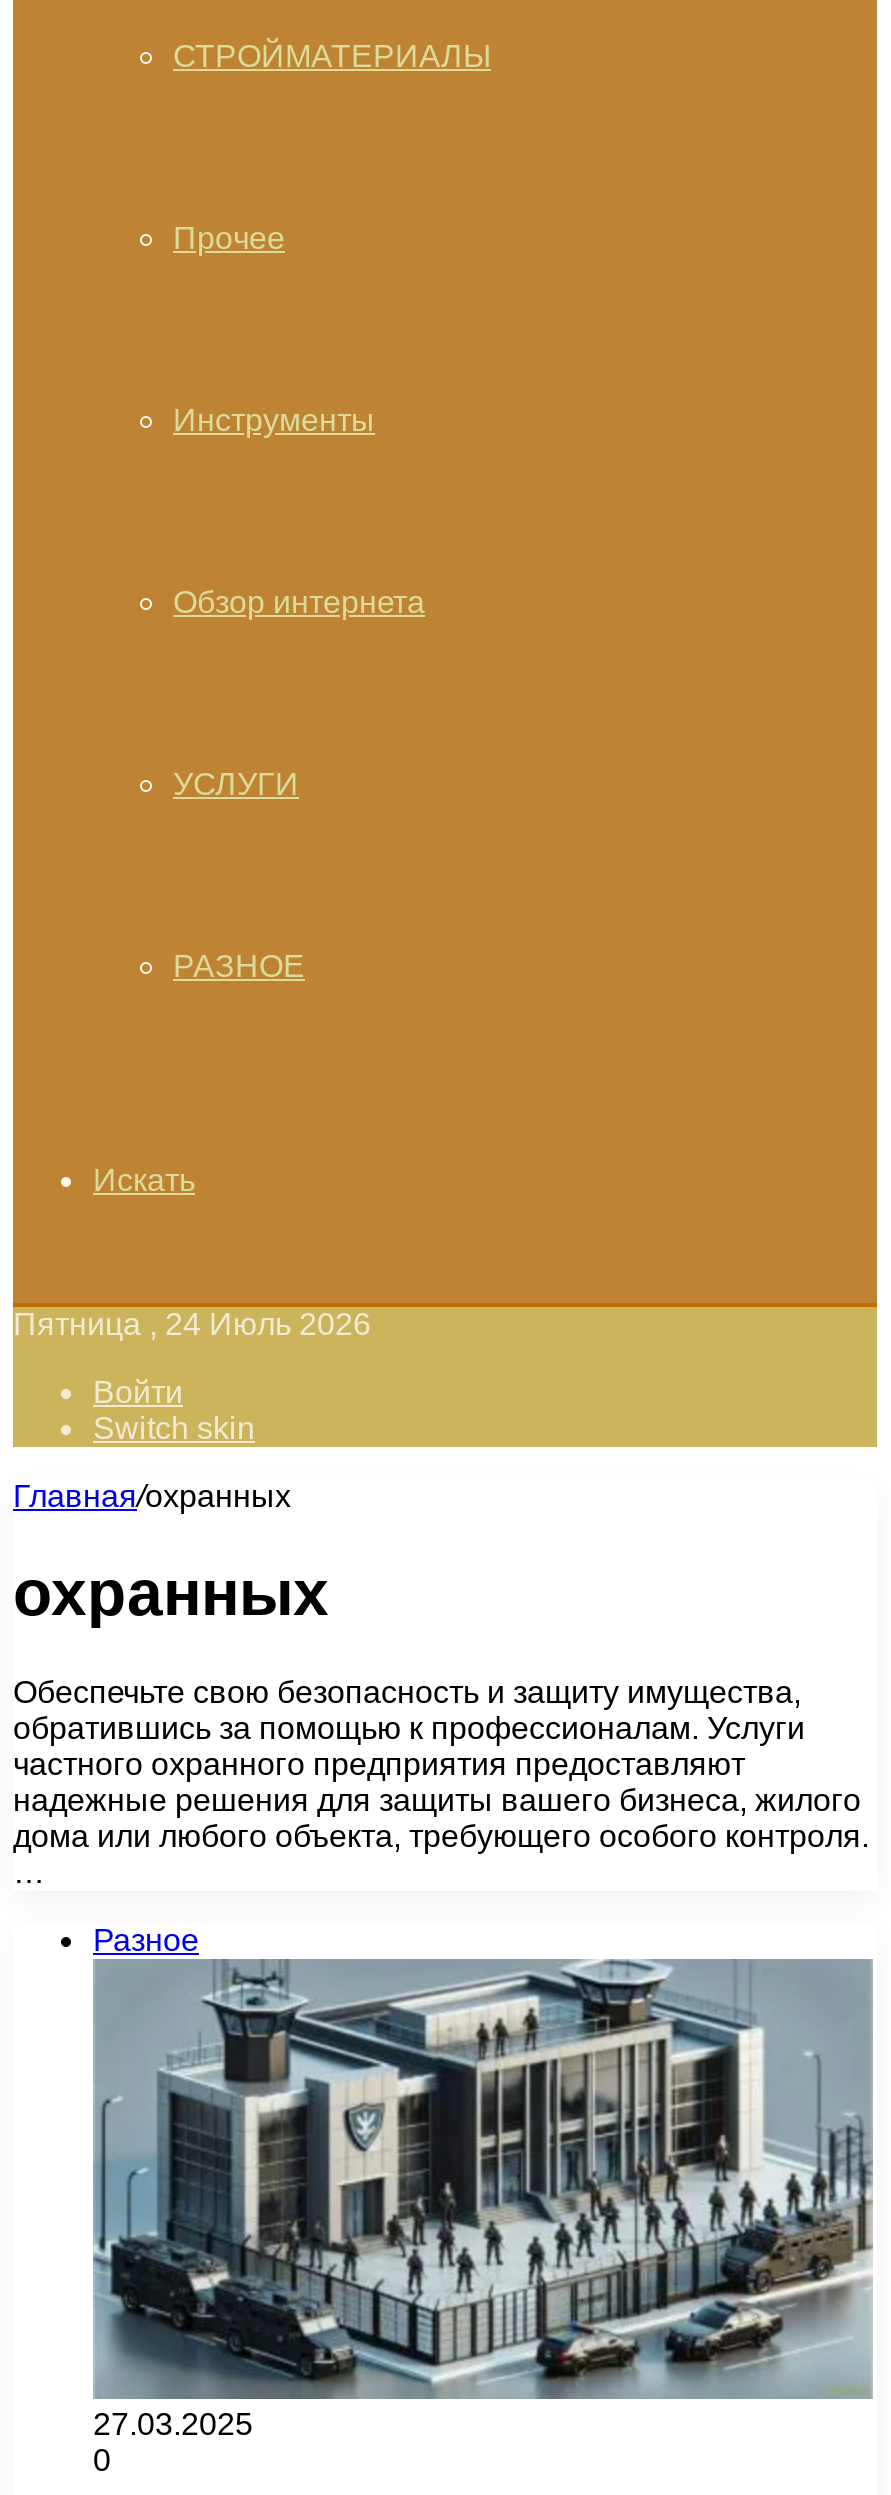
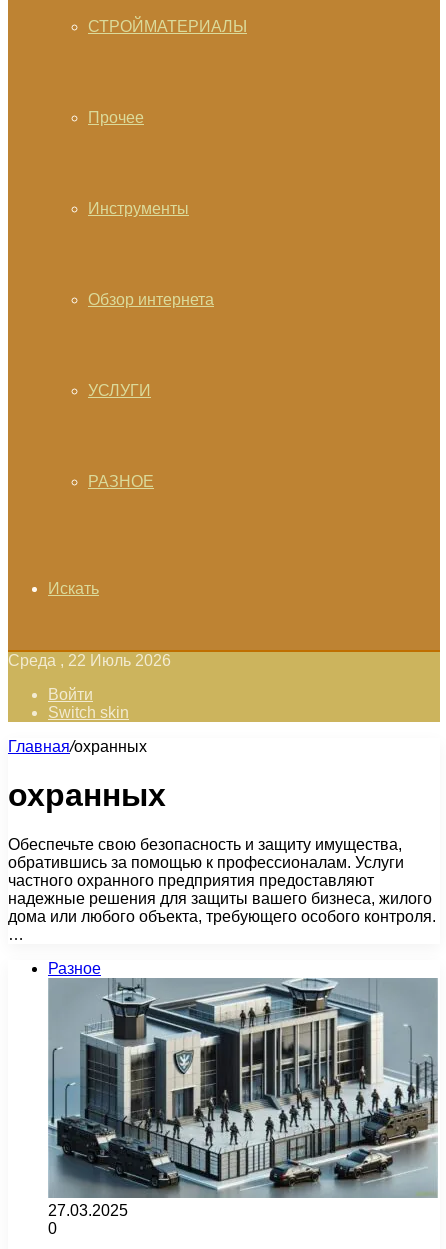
- Пятница , 24 Июль 2026
+ Среда , 22 Июль 2026
